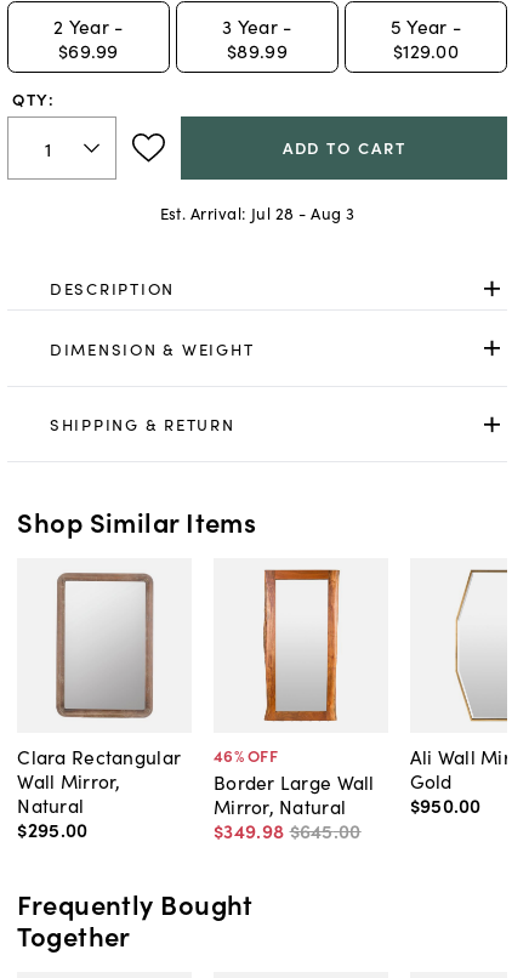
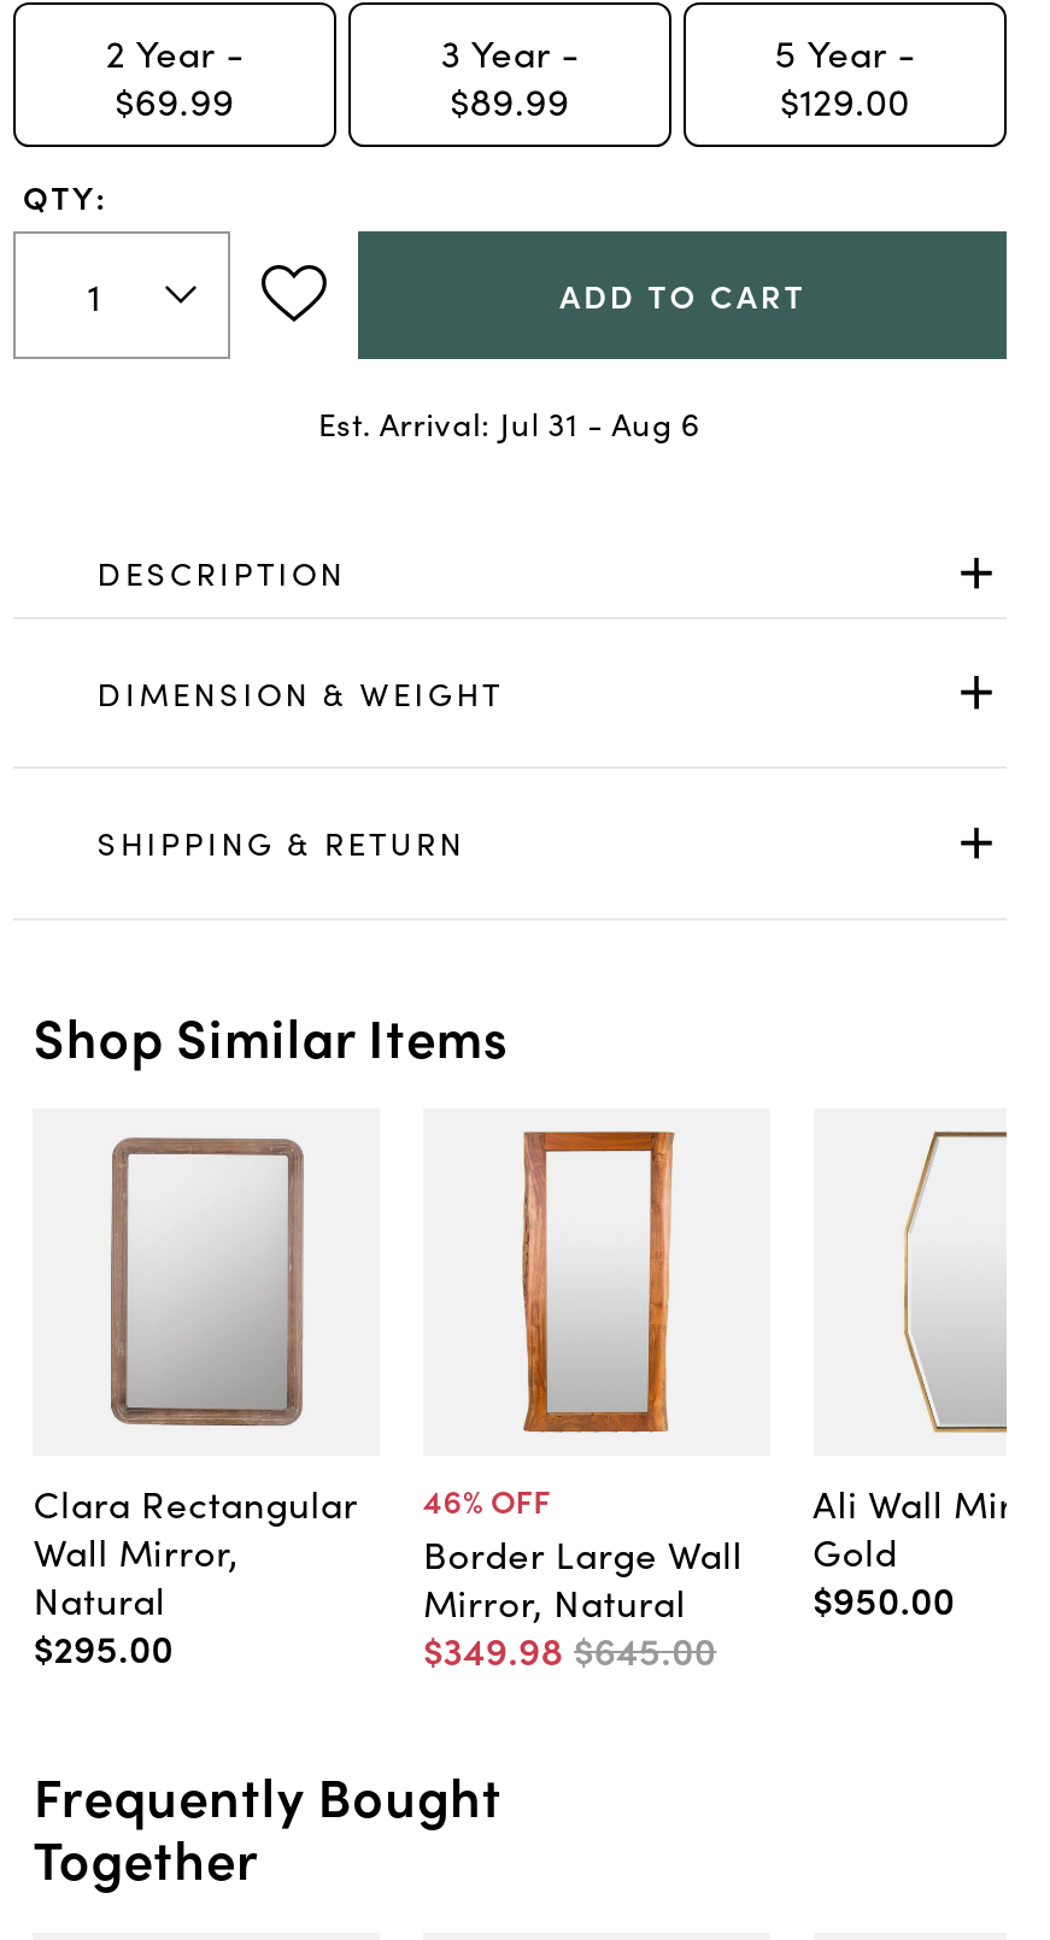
- Est. Arrival: Jul 28 - Aug 3
+ Est. Arrival: Jul 31 - Aug 6
